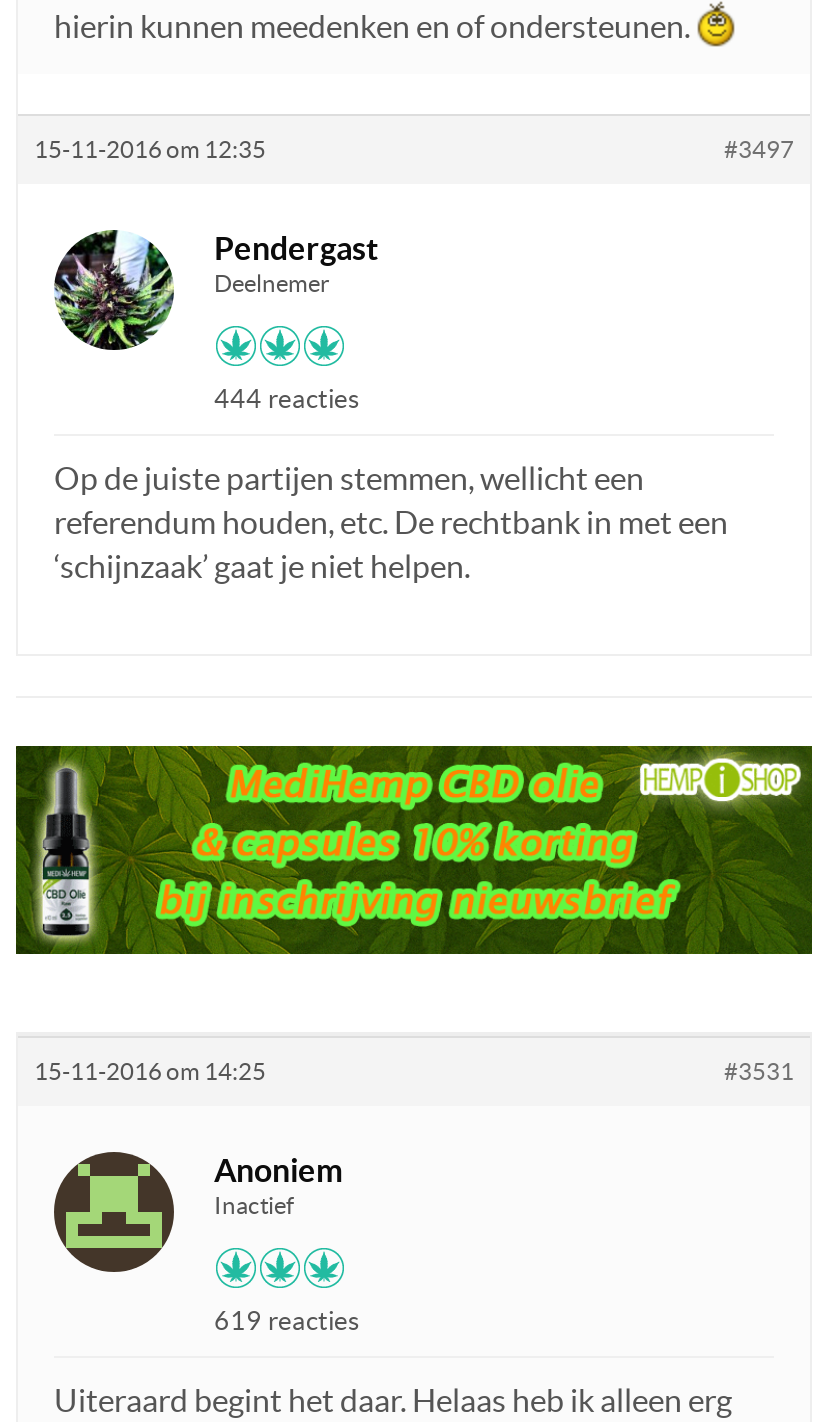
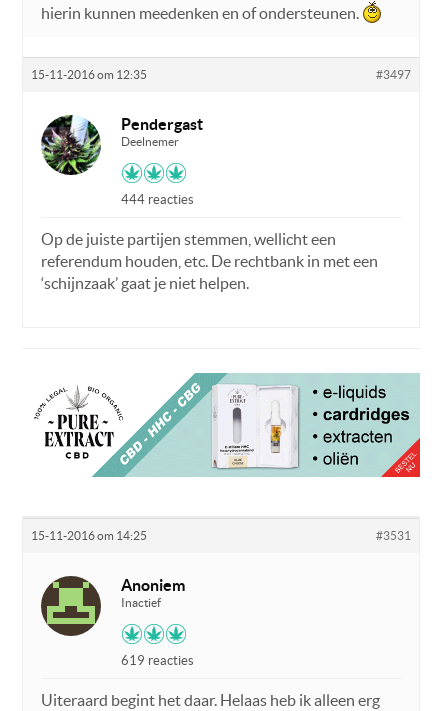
- [image]
+ [image]
